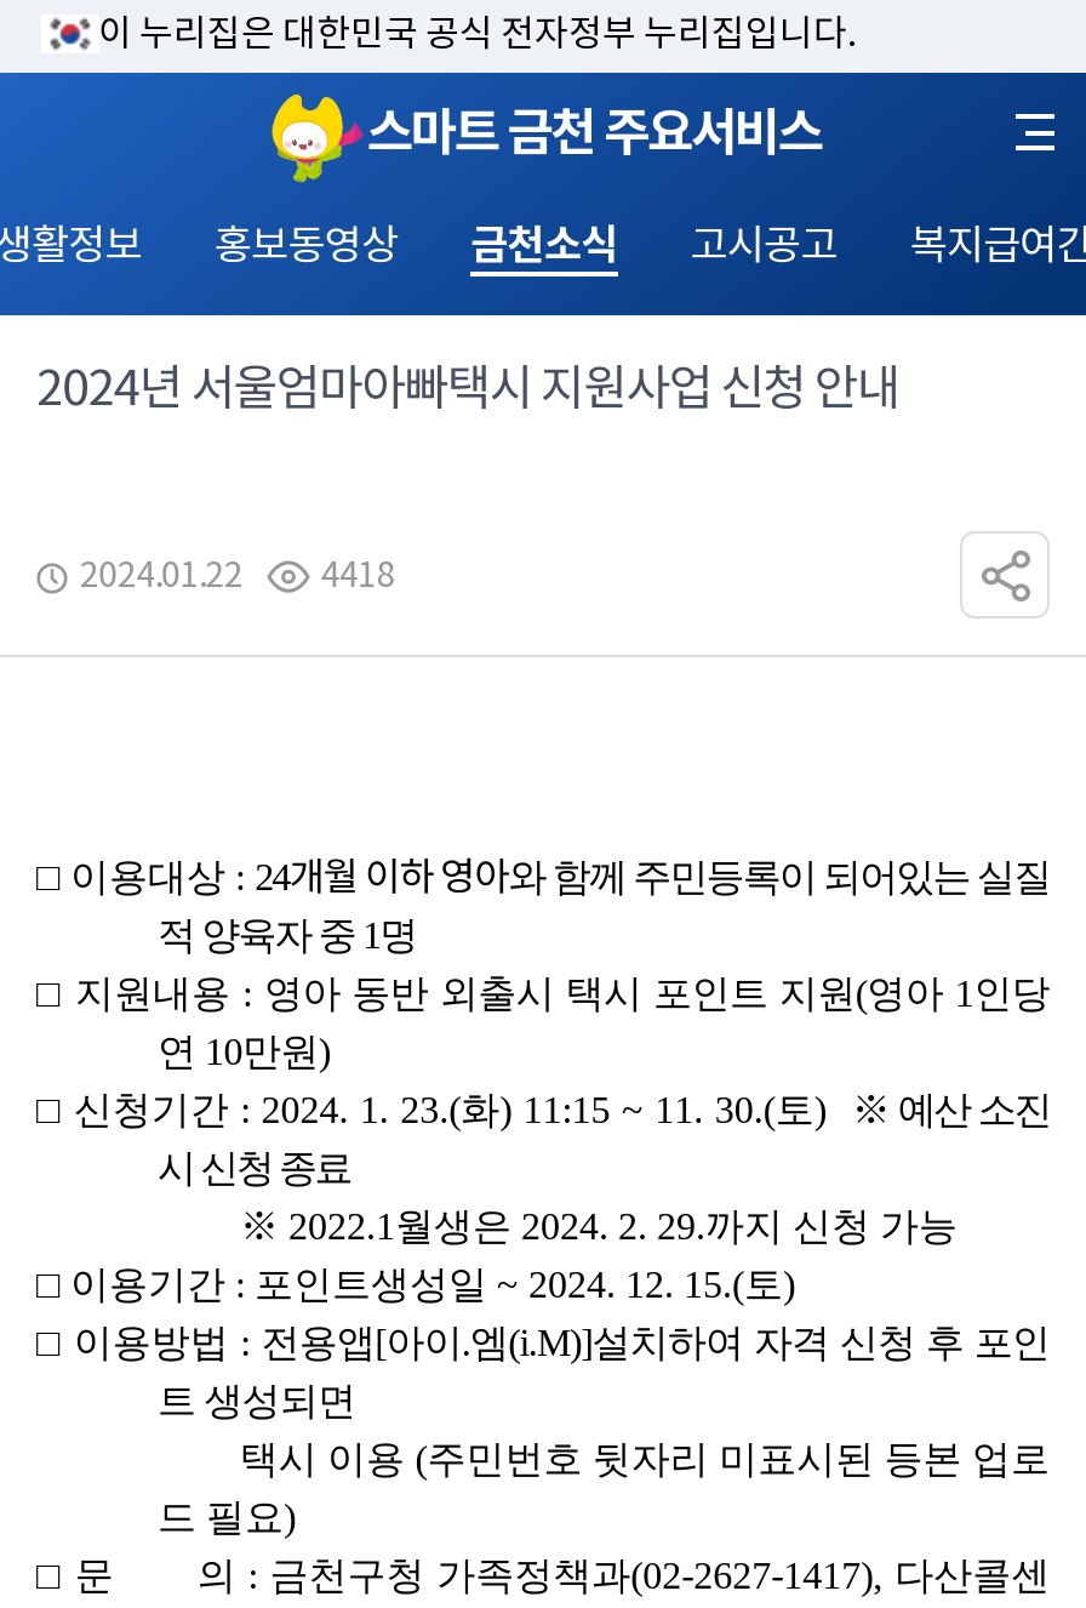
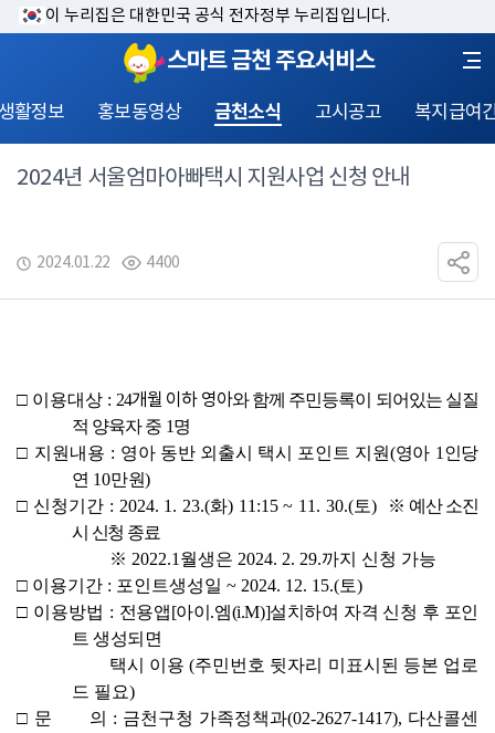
- 2024.01.22 4418
+ 2024.01.22 4400
